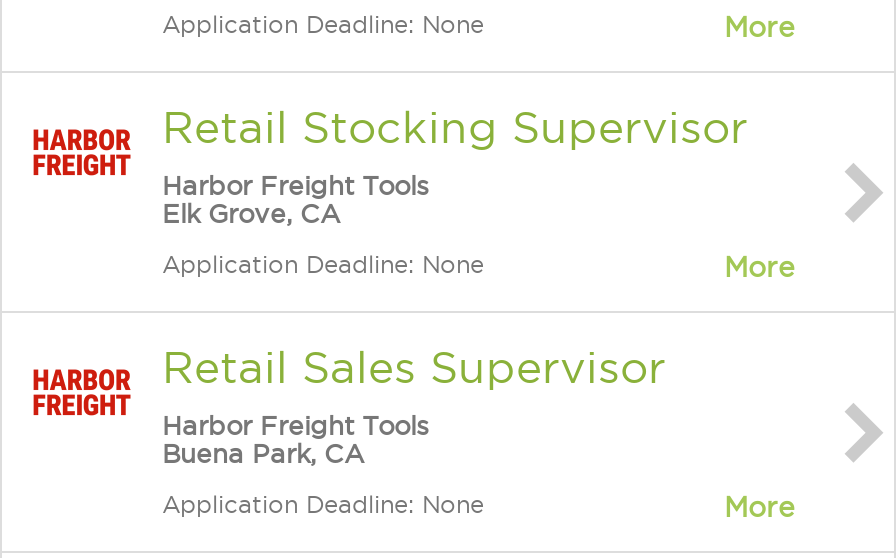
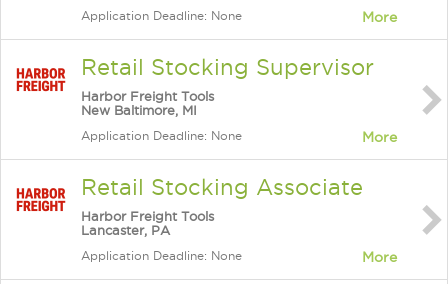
- Elk Grove, CA
+ New Baltimore, MI

- Retail Sales Supervisor
+ Retail Stocking Associate

- Buena Park, CA
+ Lancaster, PA
